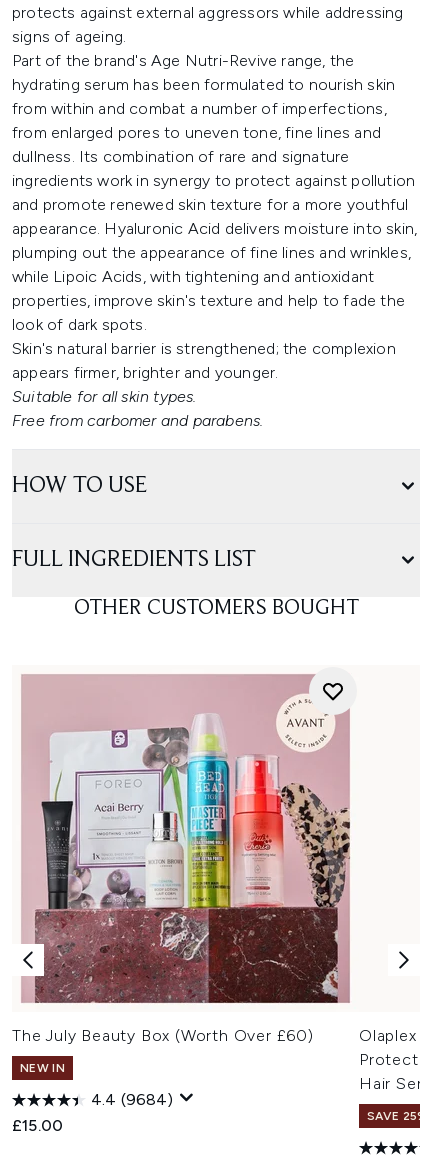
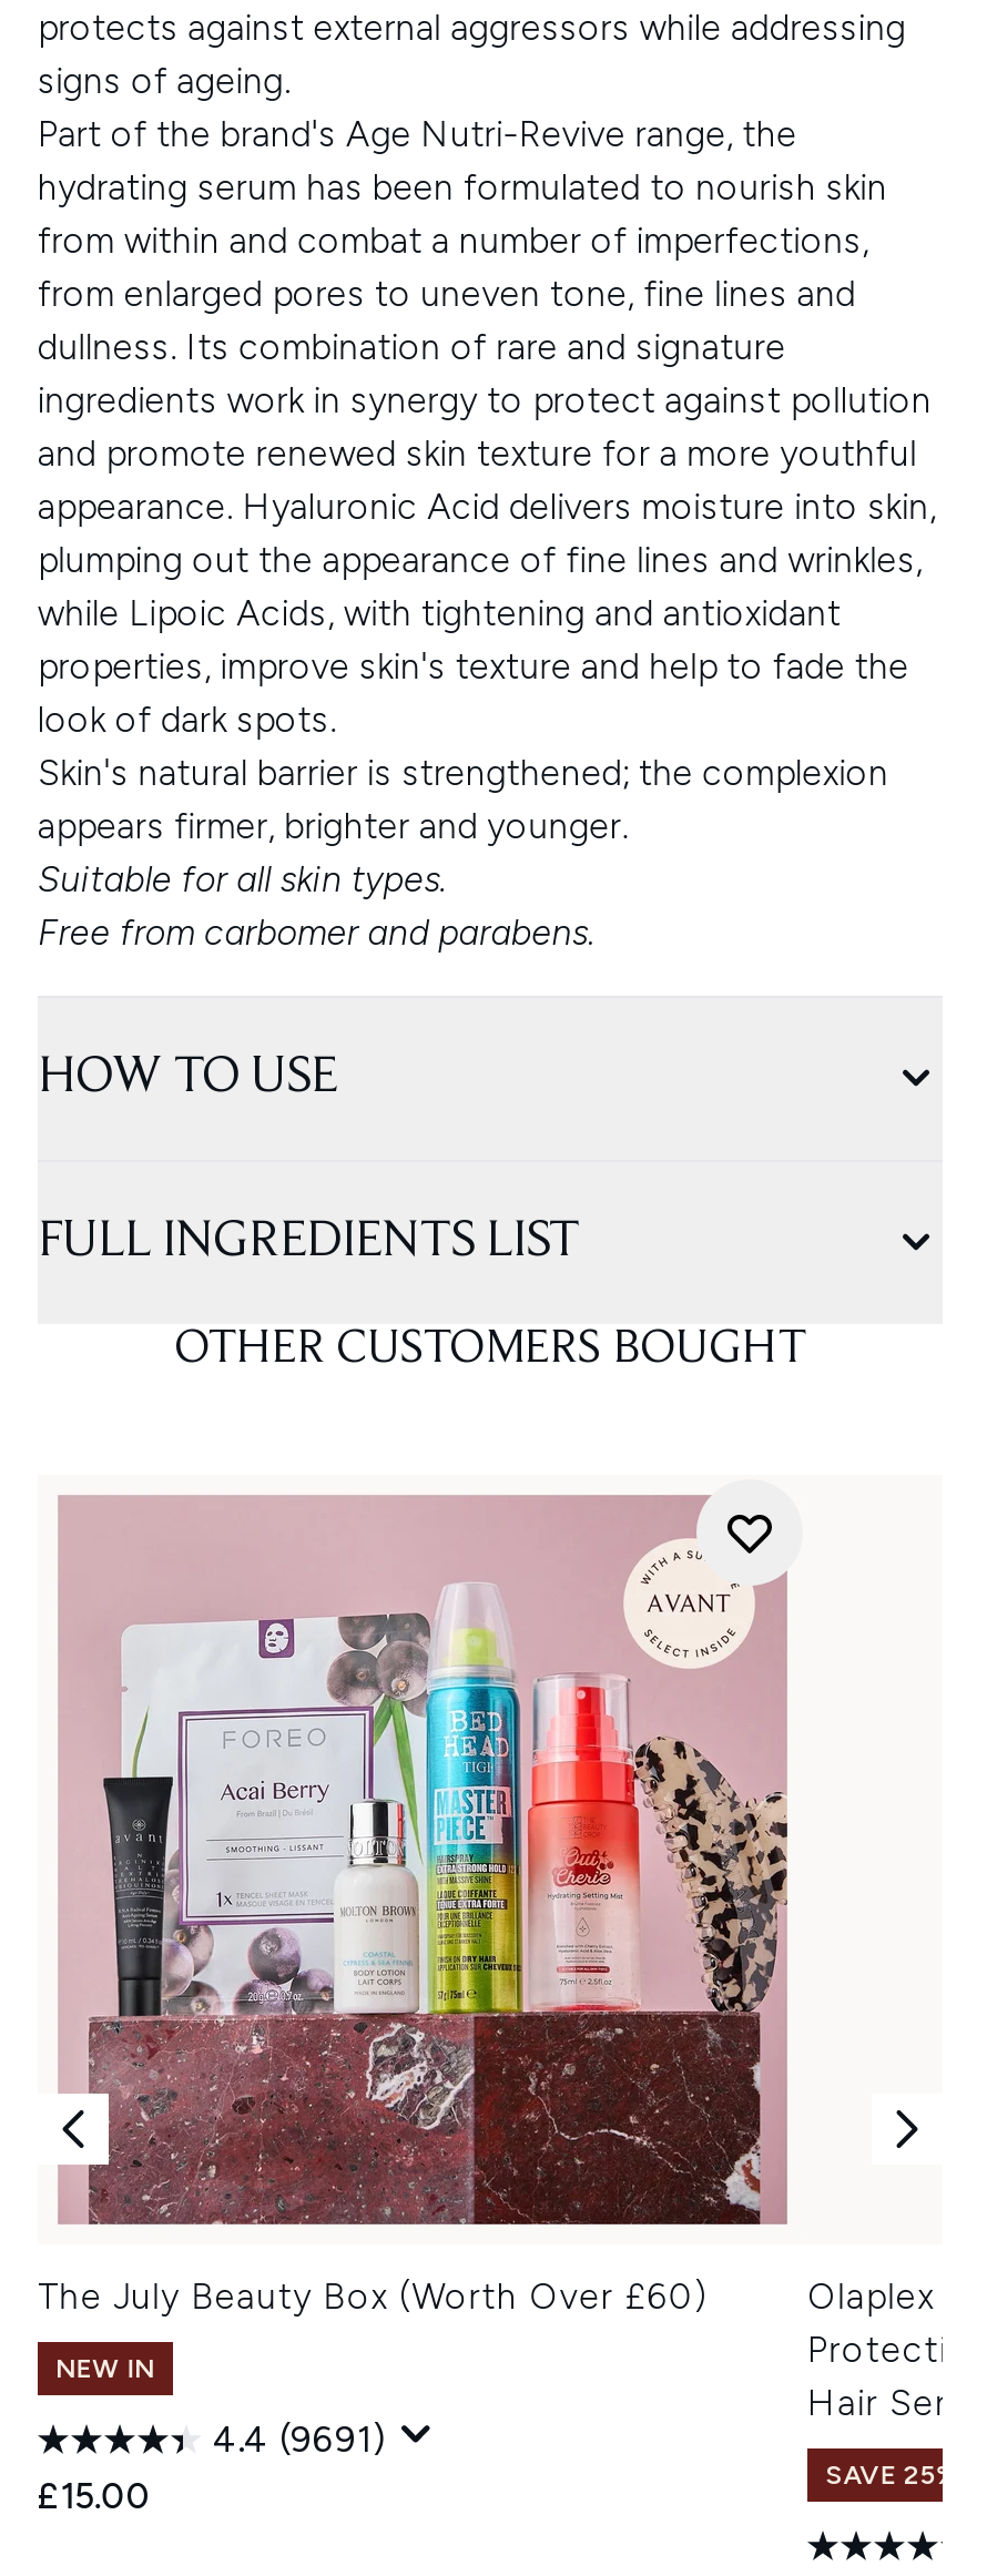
- 4.4 (9684)
+ 4.4 (9691)
